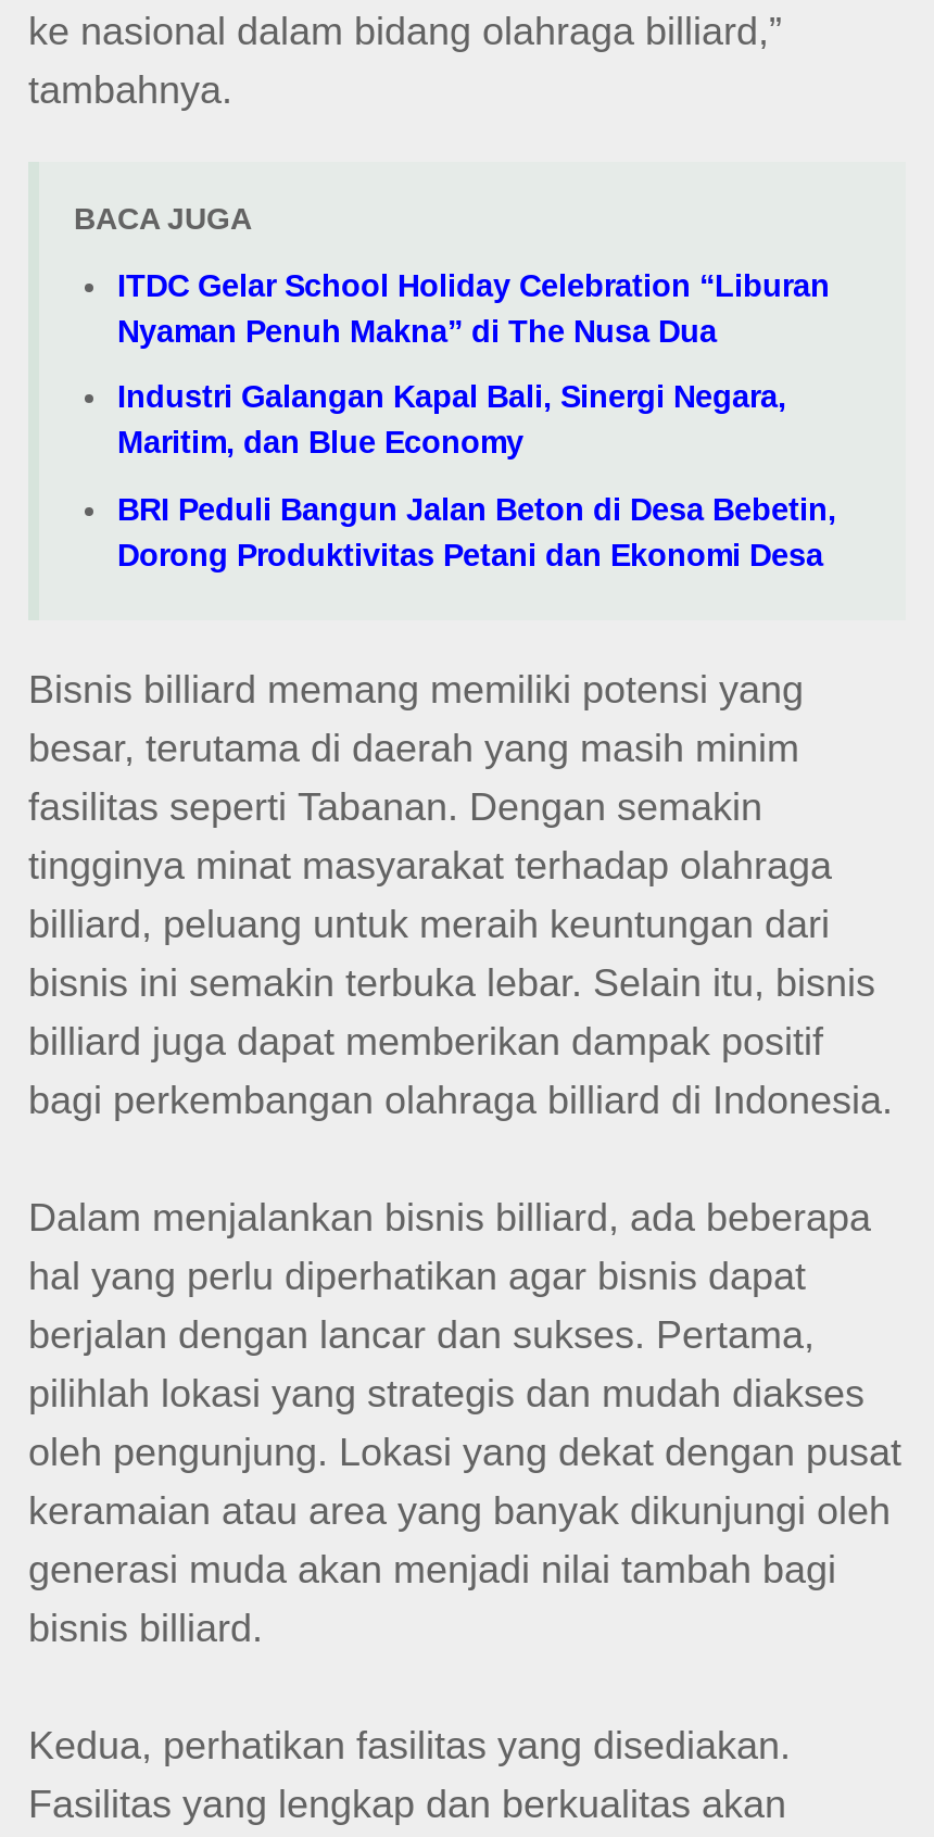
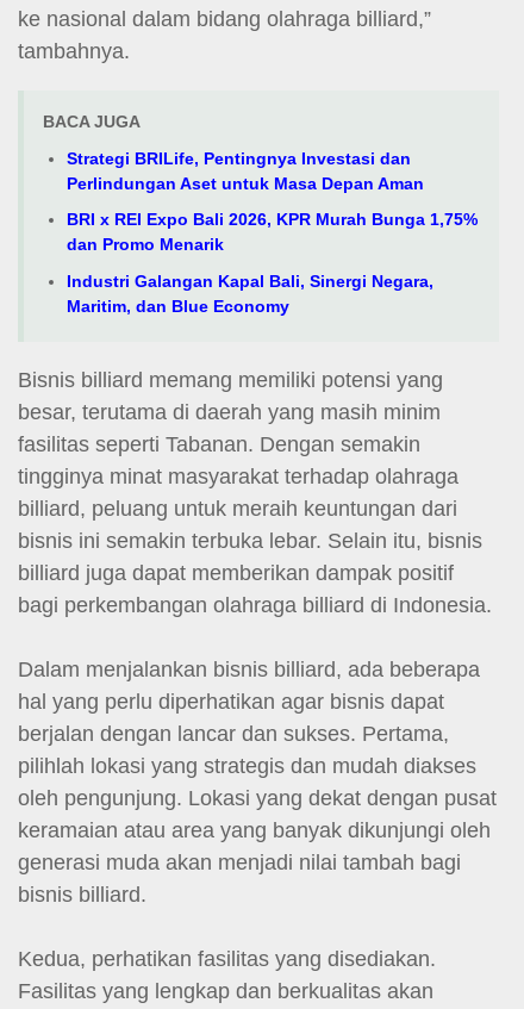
- ITDC Gelar School Holiday Celebration “Liburan
- Nyaman Penuh Makna” di The Nusa Dua
+ Strategi BRILife, Pentingnya Investasi dan
+ Perlindungan Aset untuk Masa Depan Aman
+ BRI x REI Expo Bali 2026, KPR Murah Bunga 1,75%
+ dan Promo Menarik

moved down: Industri Galangan Kapal Bali, Sinergi Negara, | Maritim, dan Blue Economy

- BRI Peduli Bangun Jalan Beton di Desa Bebetin,
- Dorong Produktivitas Petani dan Ekonomi Desa
